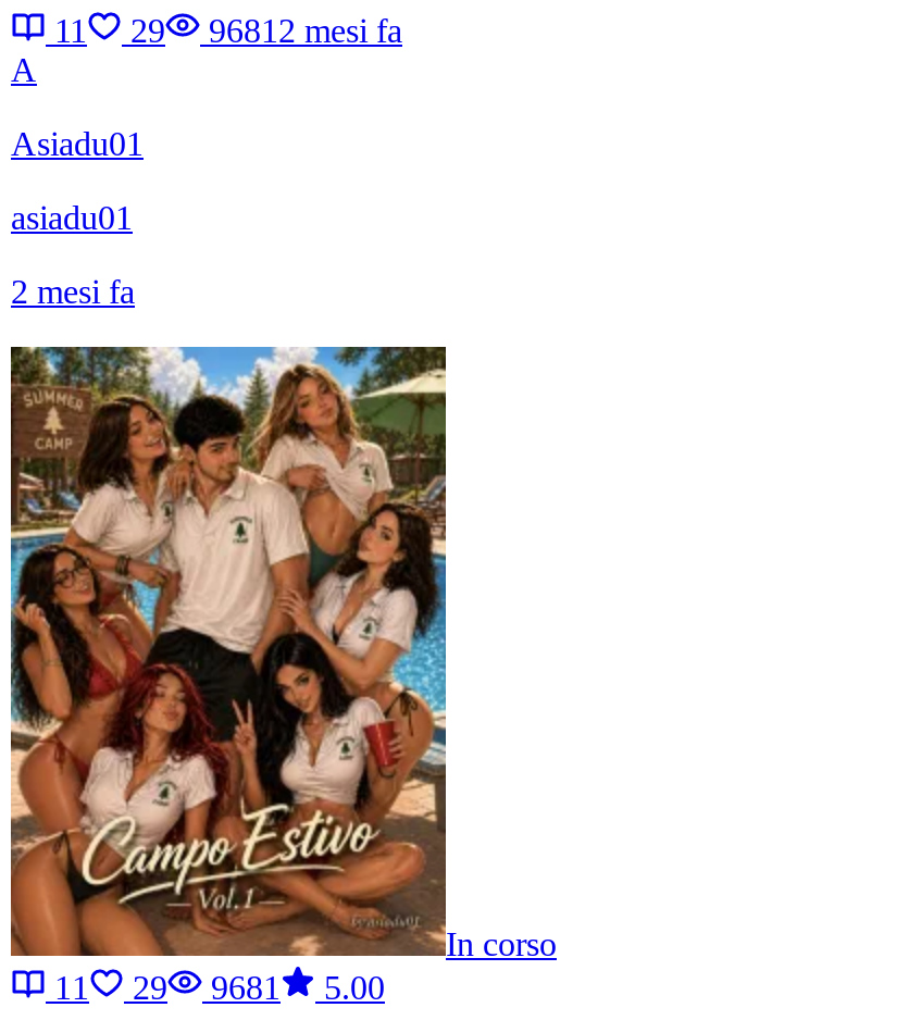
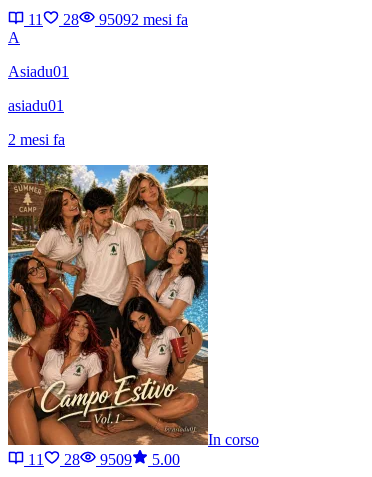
- 29
+ 28

- 9681 2 mesi fa
+ 9509 2 mesi fa

- 29
+ 28

- 9681
+ 9509
